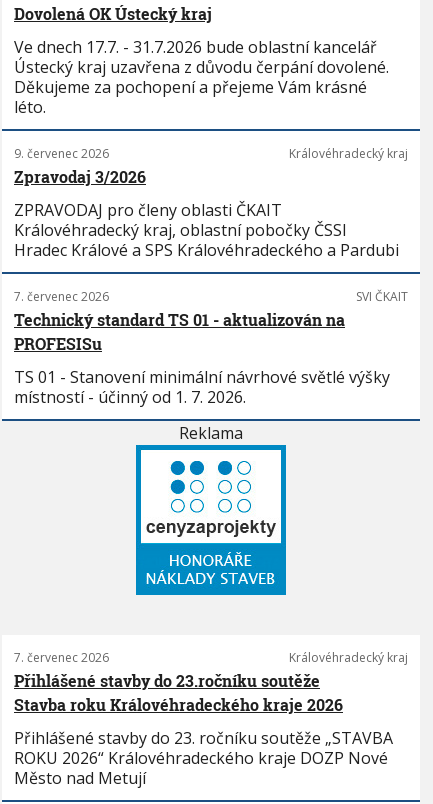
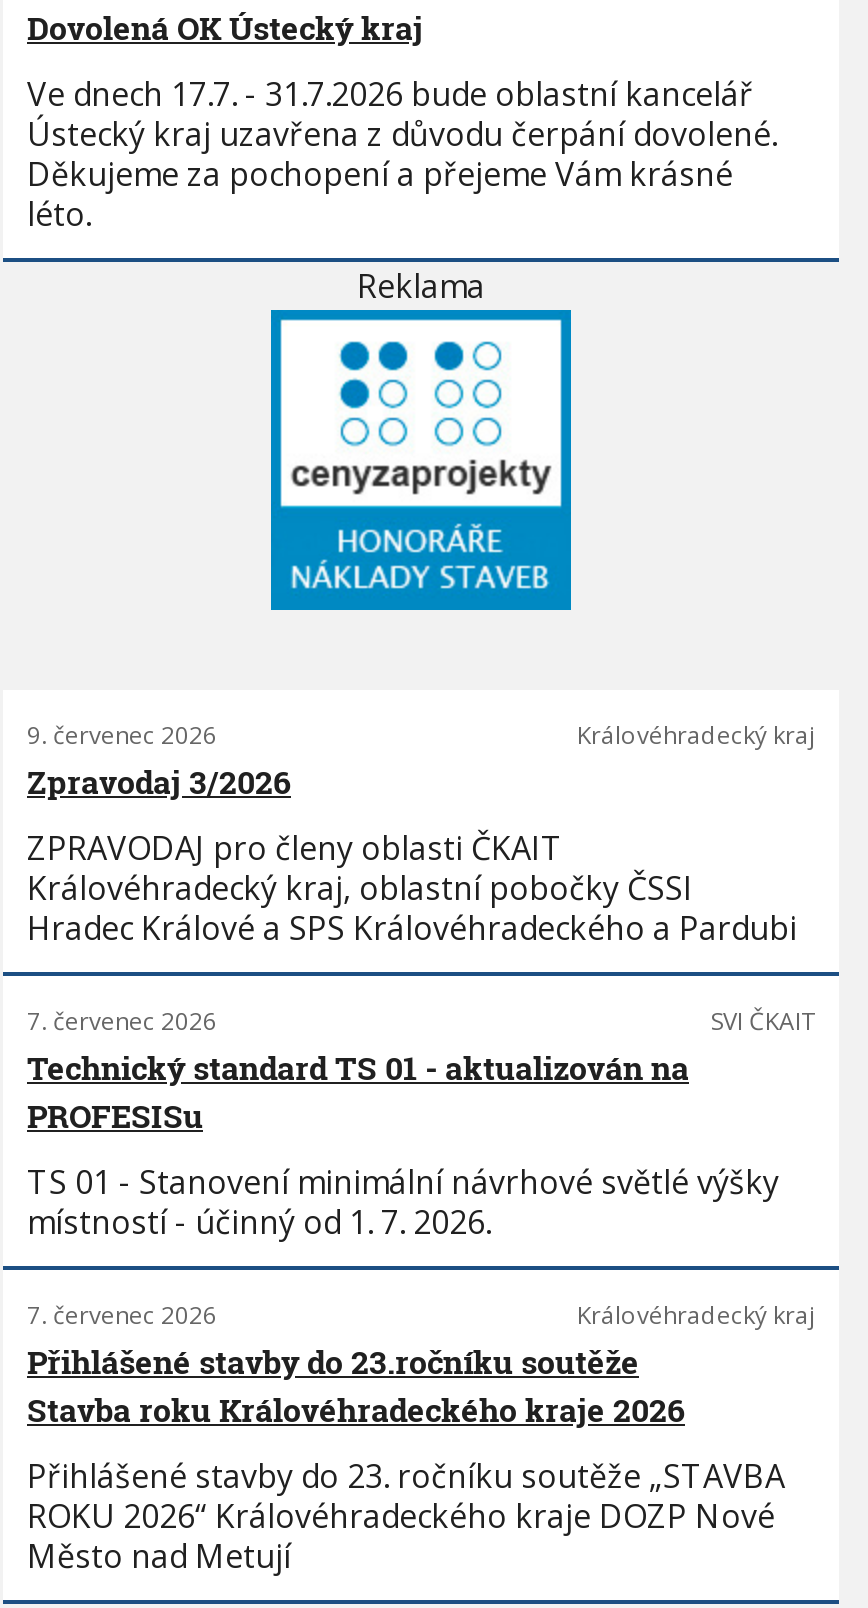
moved down: 9. červenec 2026 | Královéhradecký kraj | Zpravodaj 3/2026 | ... | TS 01 - Stanovení minimální návrhové světlé výšky | místností - účinný od 1. 7. 2026.

moved up: [image] | Reklama
